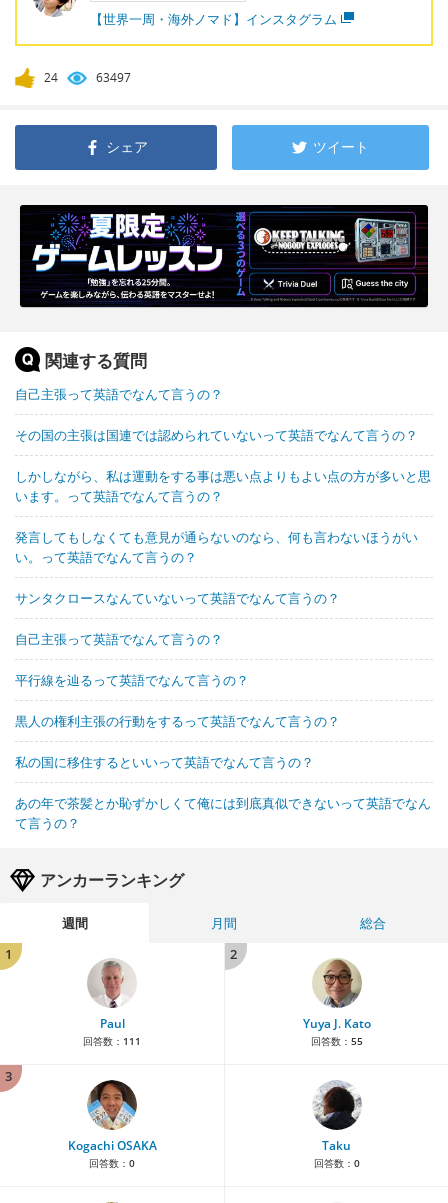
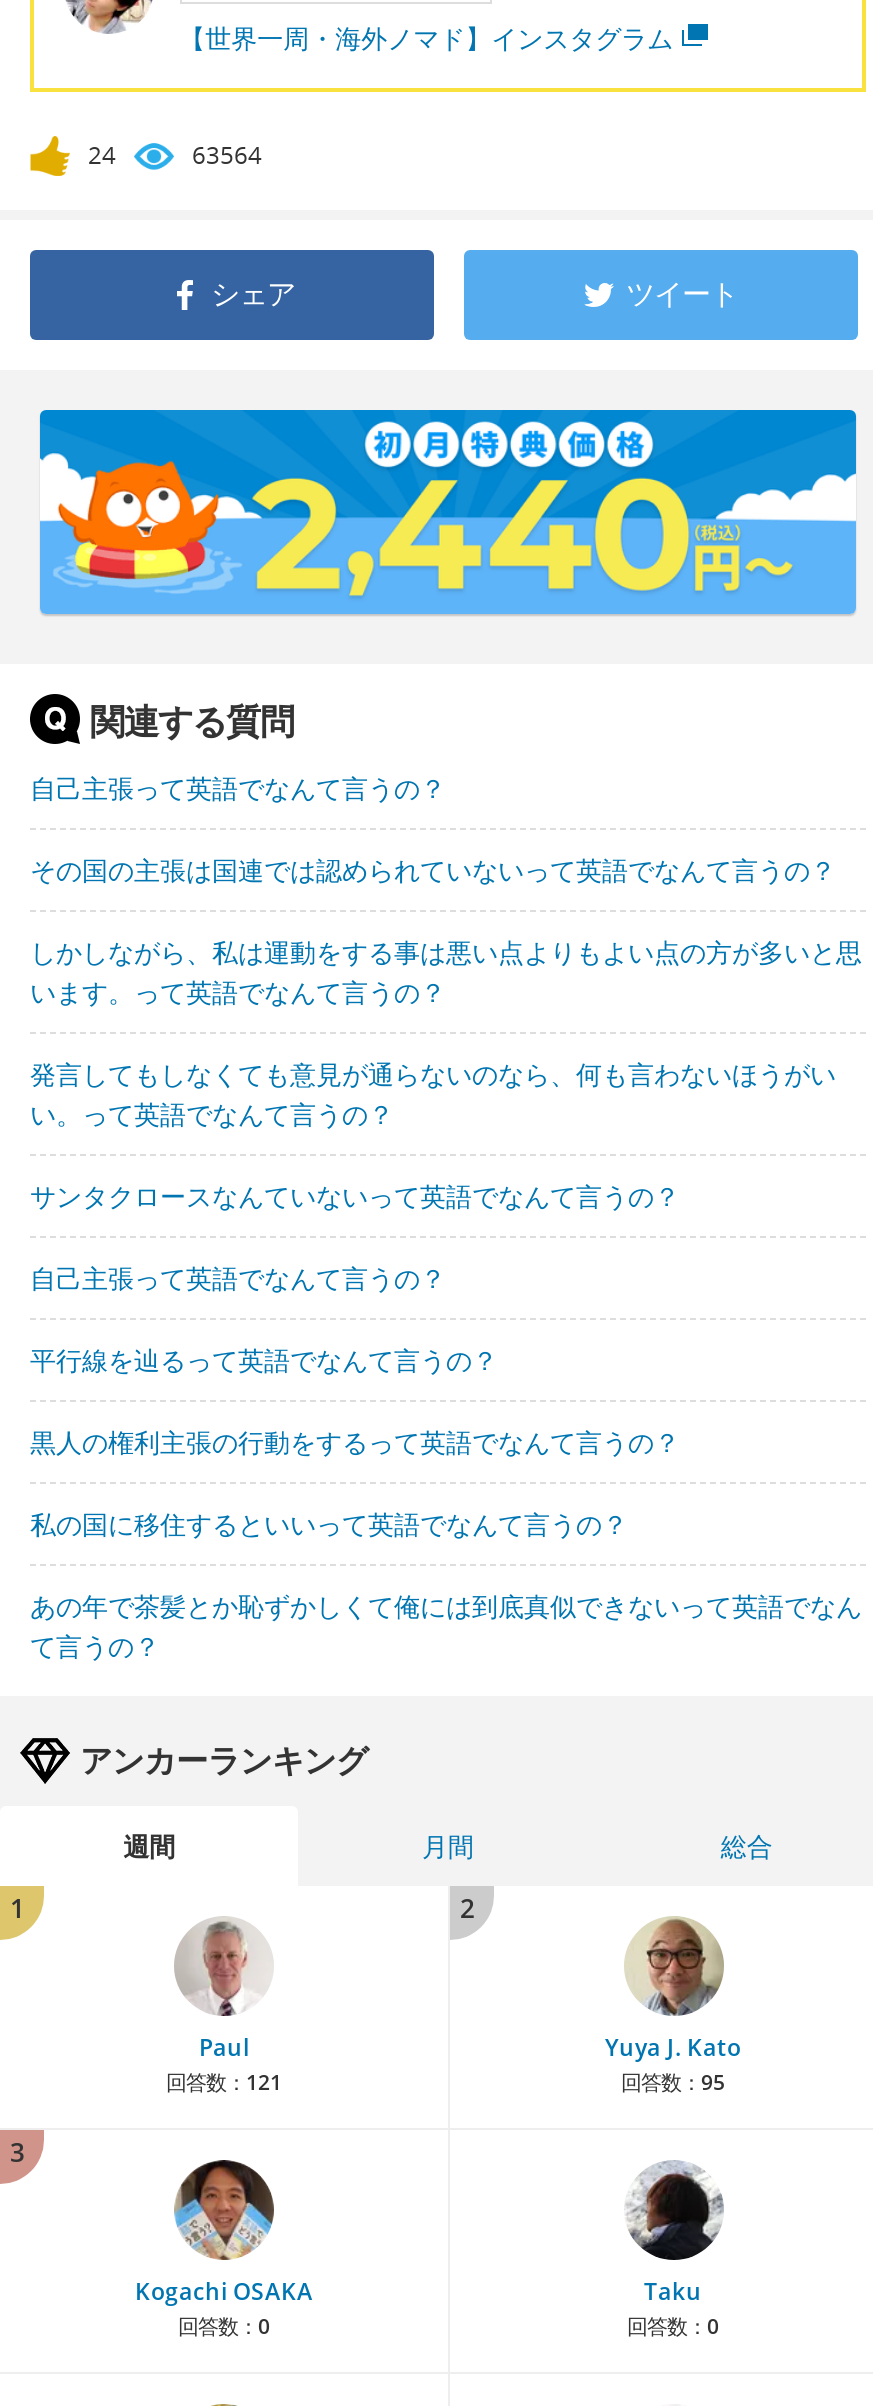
- 63497
+ 63564

- [image]
+ [image]

- 回答数：111
+ 回答数：121

- 回答数：55
+ 回答数：95
